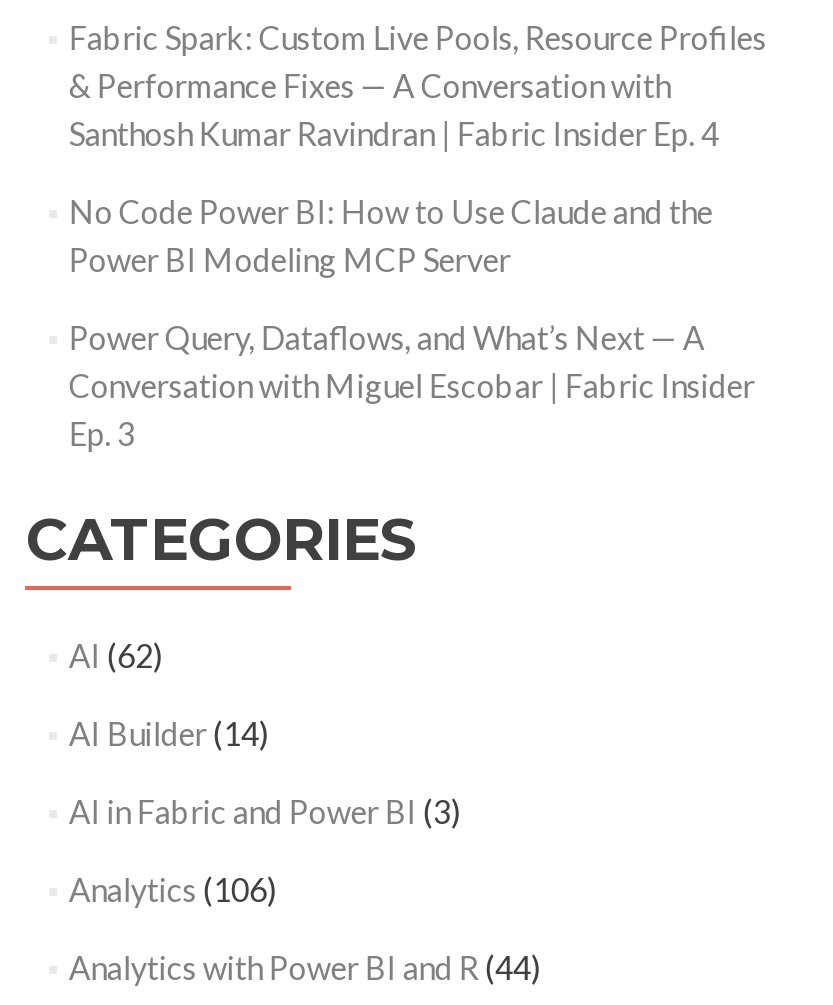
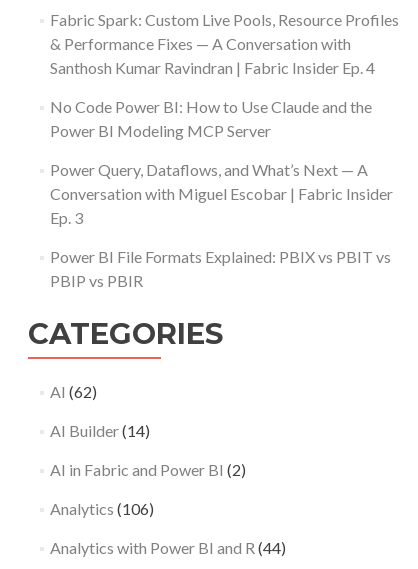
+ Power BI File Formats Explained: PBIX vs PBIT vs
+ PBIP vs PBIR

- AI in Fabric and Power BI (3)
+ AI in Fabric and Power BI (2)
